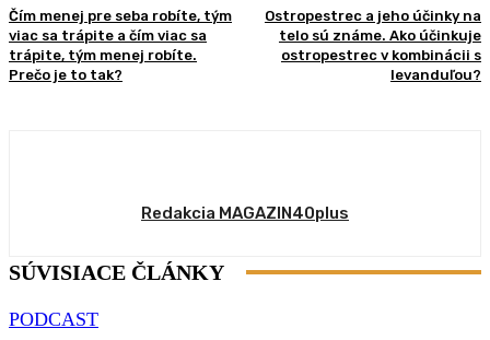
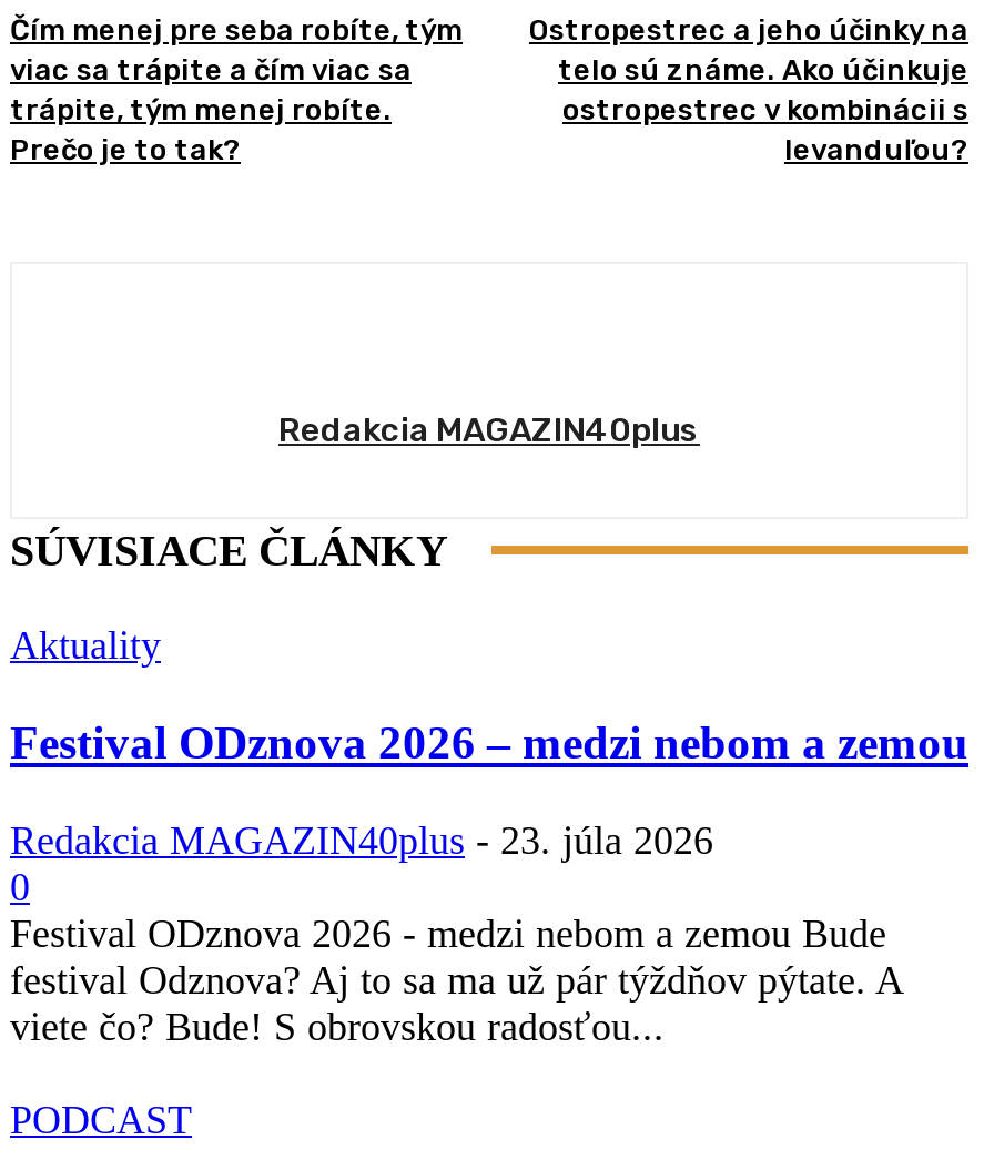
+ Aktuality
+ Festival ODznova 2026 – medzi nebom a zemou
+ Redakcia MAGAZIN40plus - 23. júla 2026
+ 0
+ Festival ODznova 2026 - medzi nebom a zemou Bude
+ festival Odznova? Aj to sa ma už pár týždňov pýtate. A
+ viete čo? Bude! S obrovskou radosťou...
